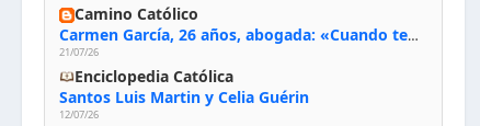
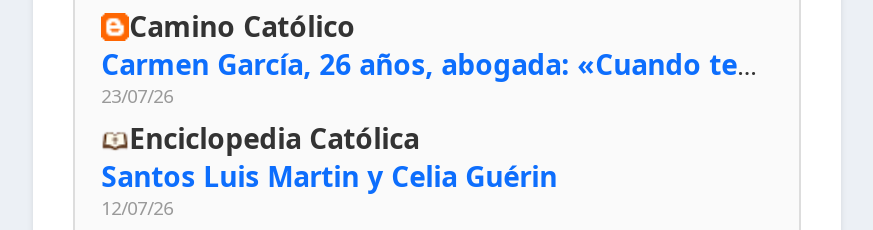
- 21/07/26
+ 23/07/26
